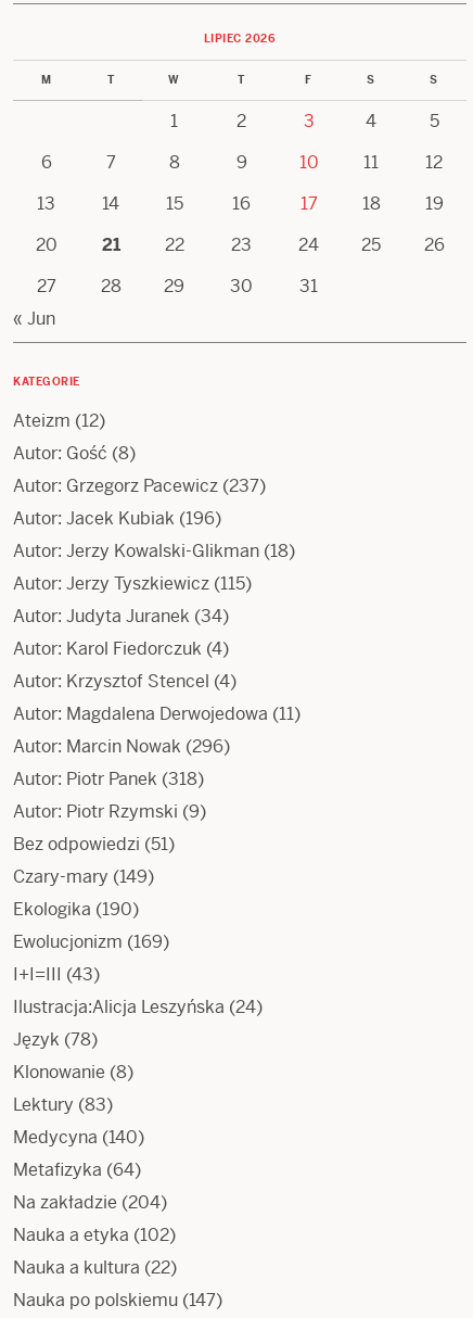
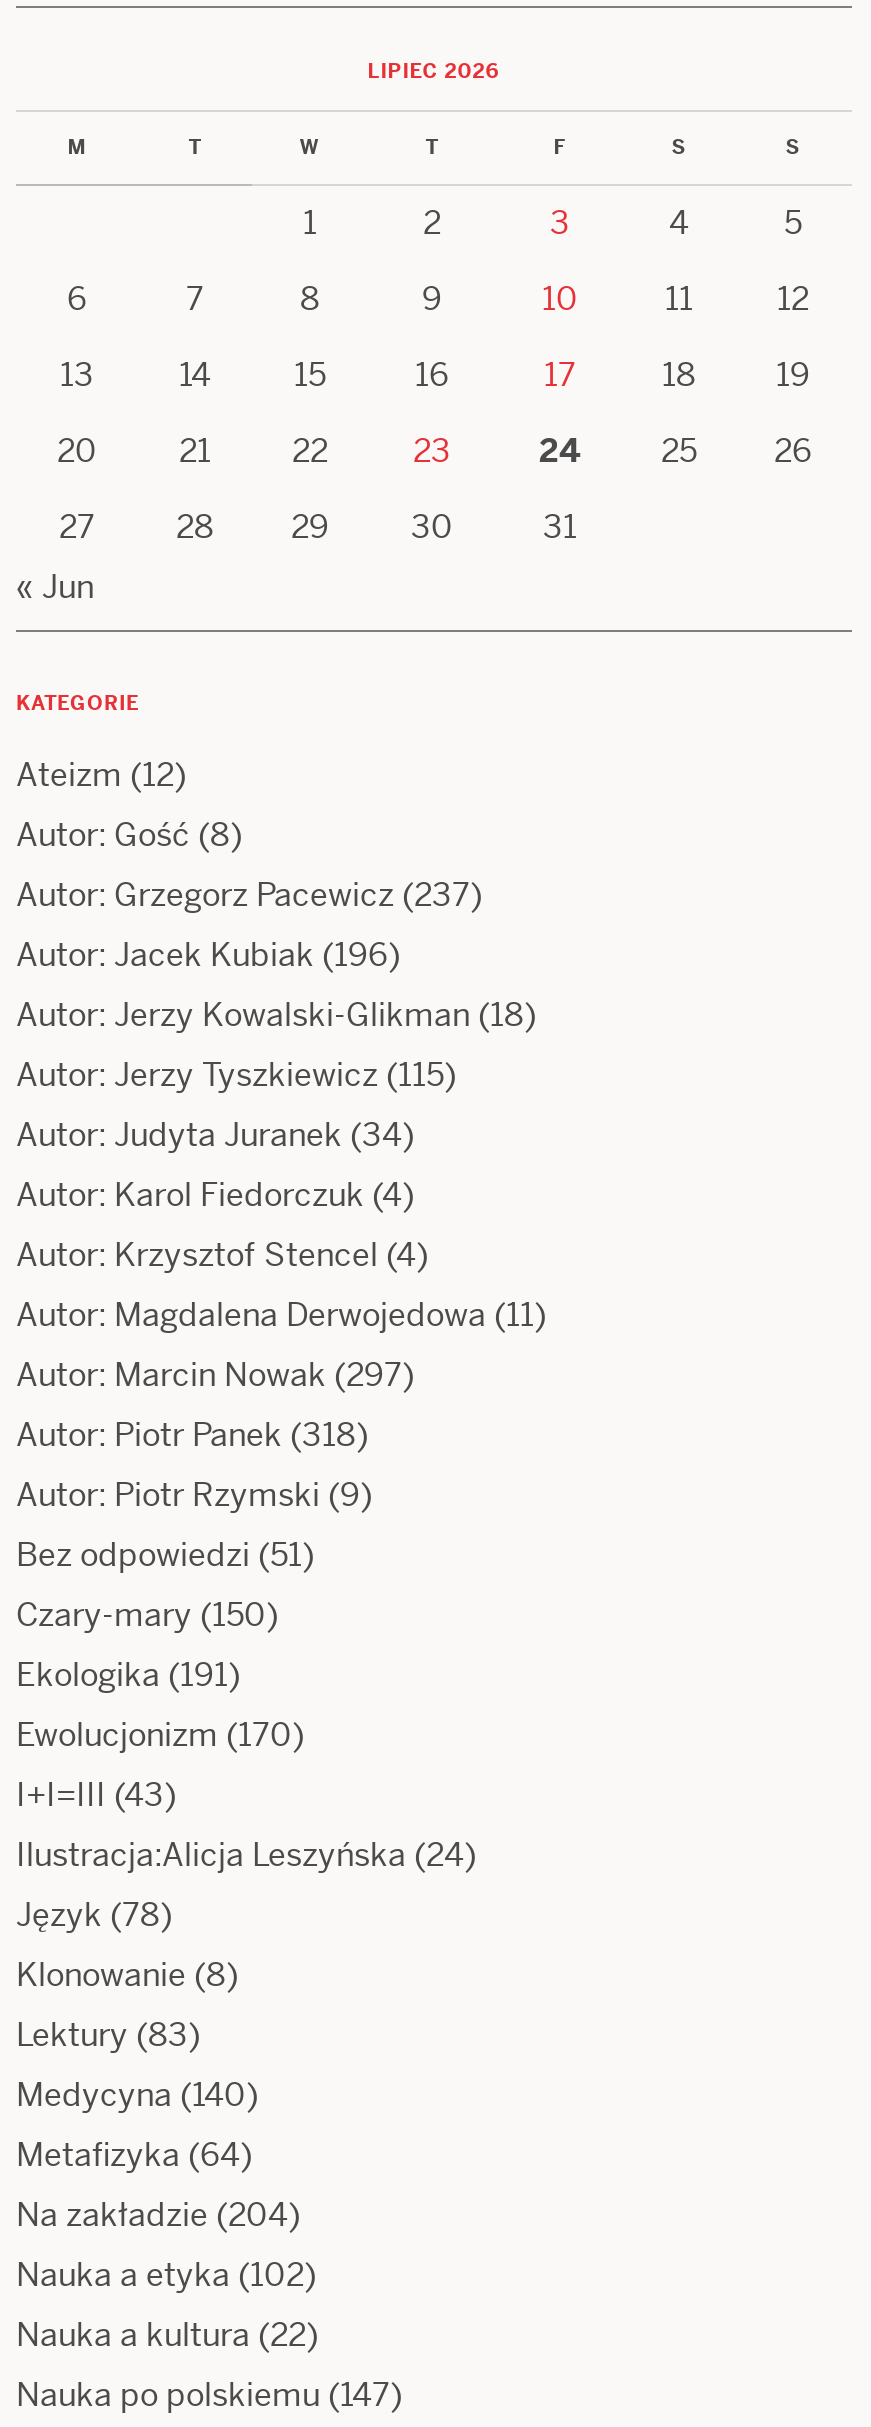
- Autor: Marcin Nowak (296)
+ Autor: Marcin Nowak (297)

- Czary-mary (149)
+ Czary-mary (150)

- Ekologika (190)
+ Ekologika (191)

- Ewolucjonizm (169)
+ Ewolucjonizm (170)
